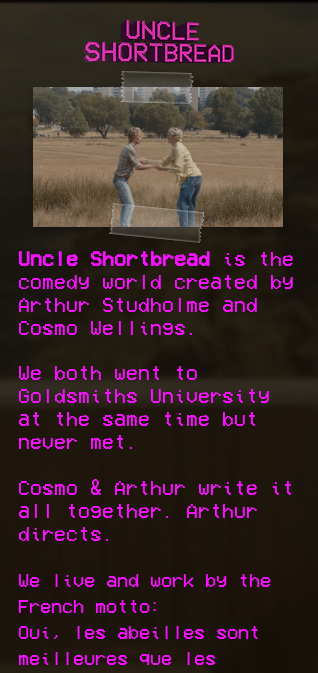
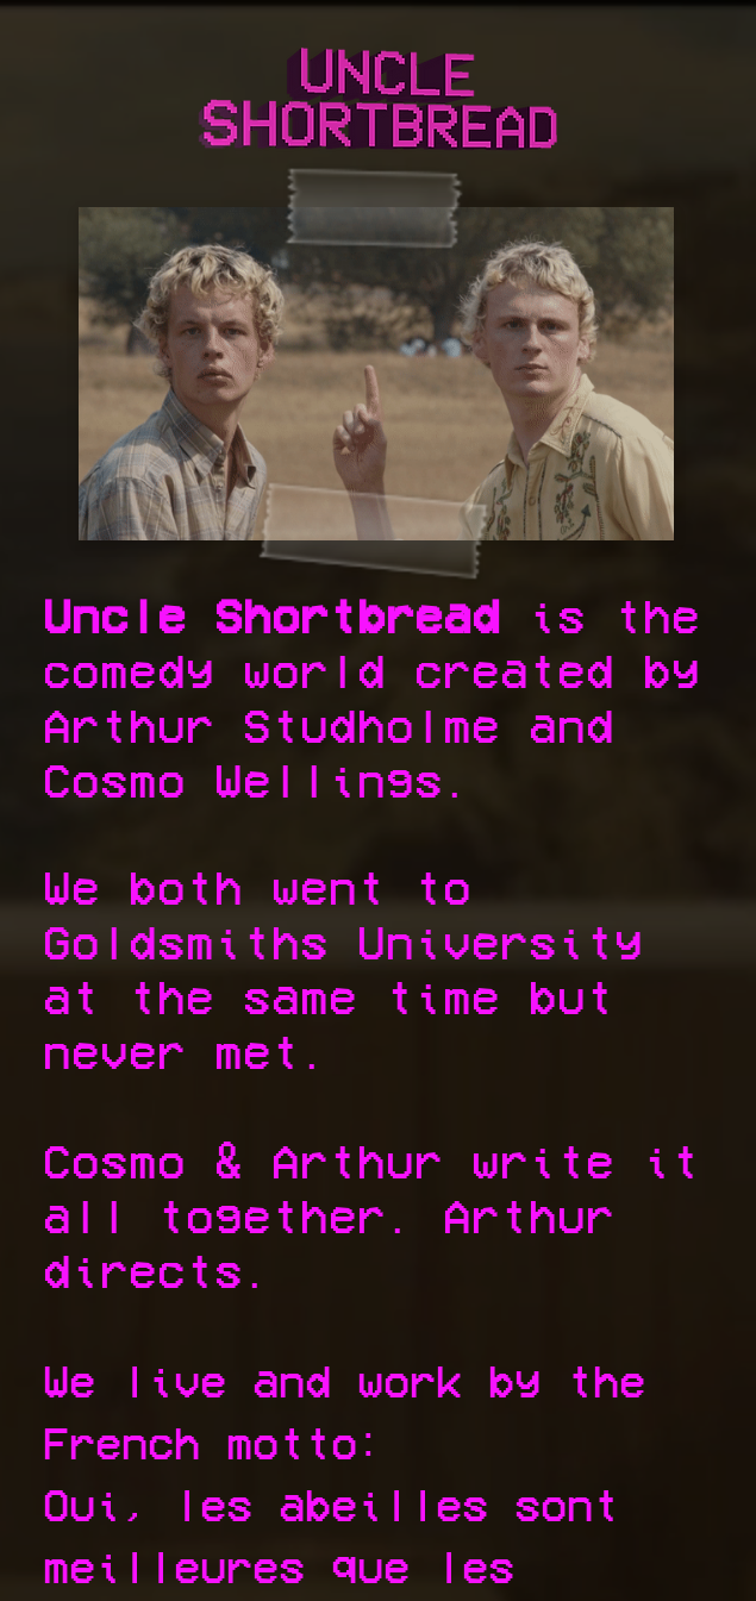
- [image]
+ [image]
